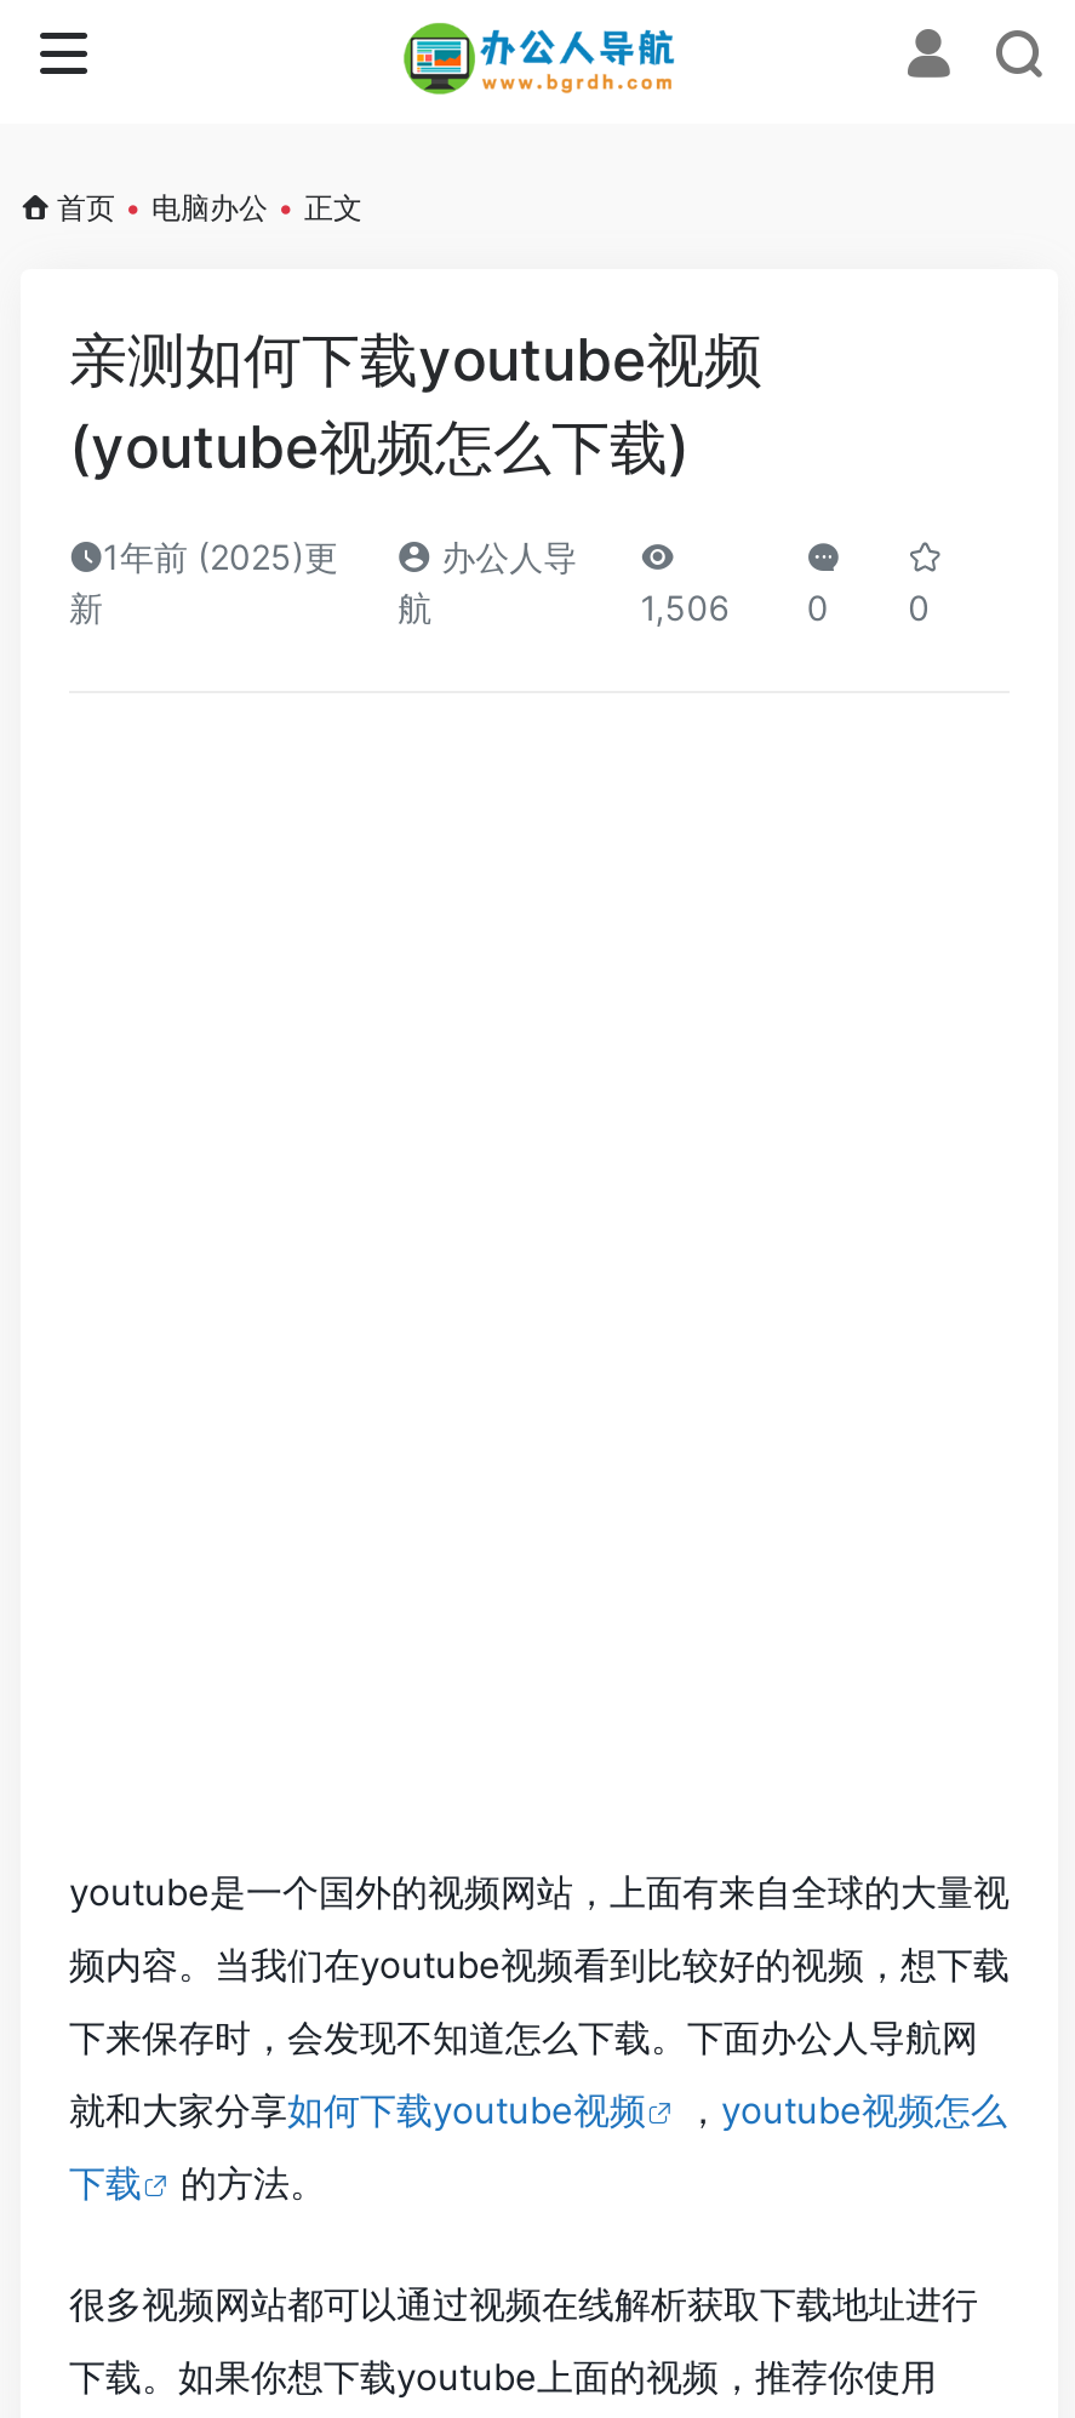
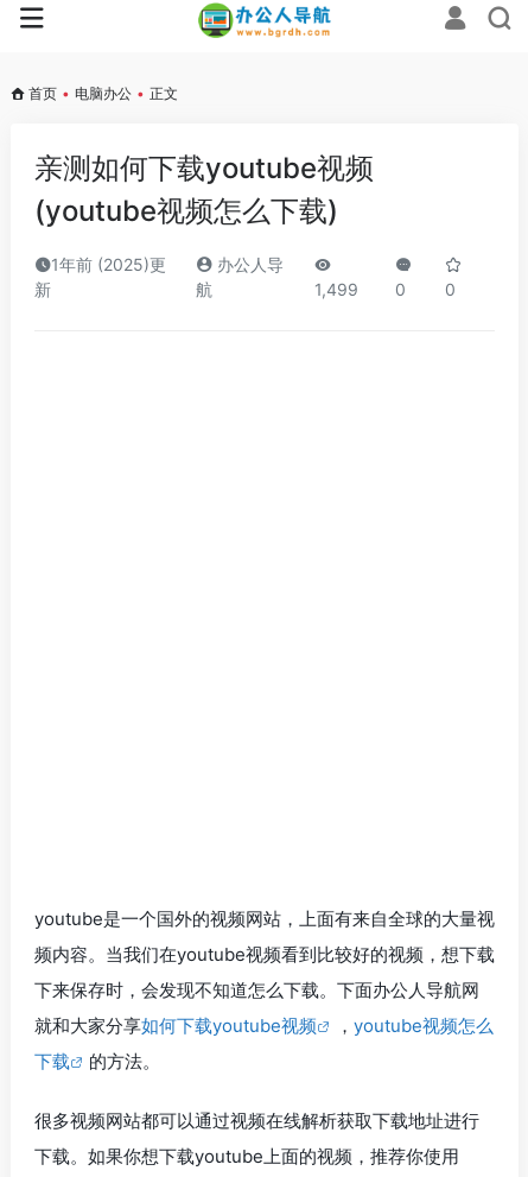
- 1,506 0 0
+ 1,499 0 0
